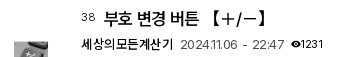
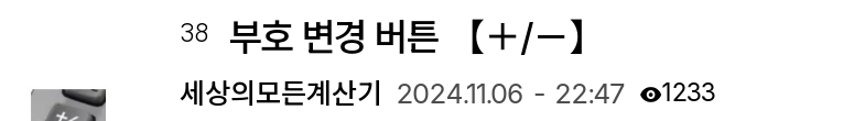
- 세상의모든계산기 2024.11.06 - 22:47 1231
+ 세상의모든계산기 2024.11.06 - 22:47 1233
